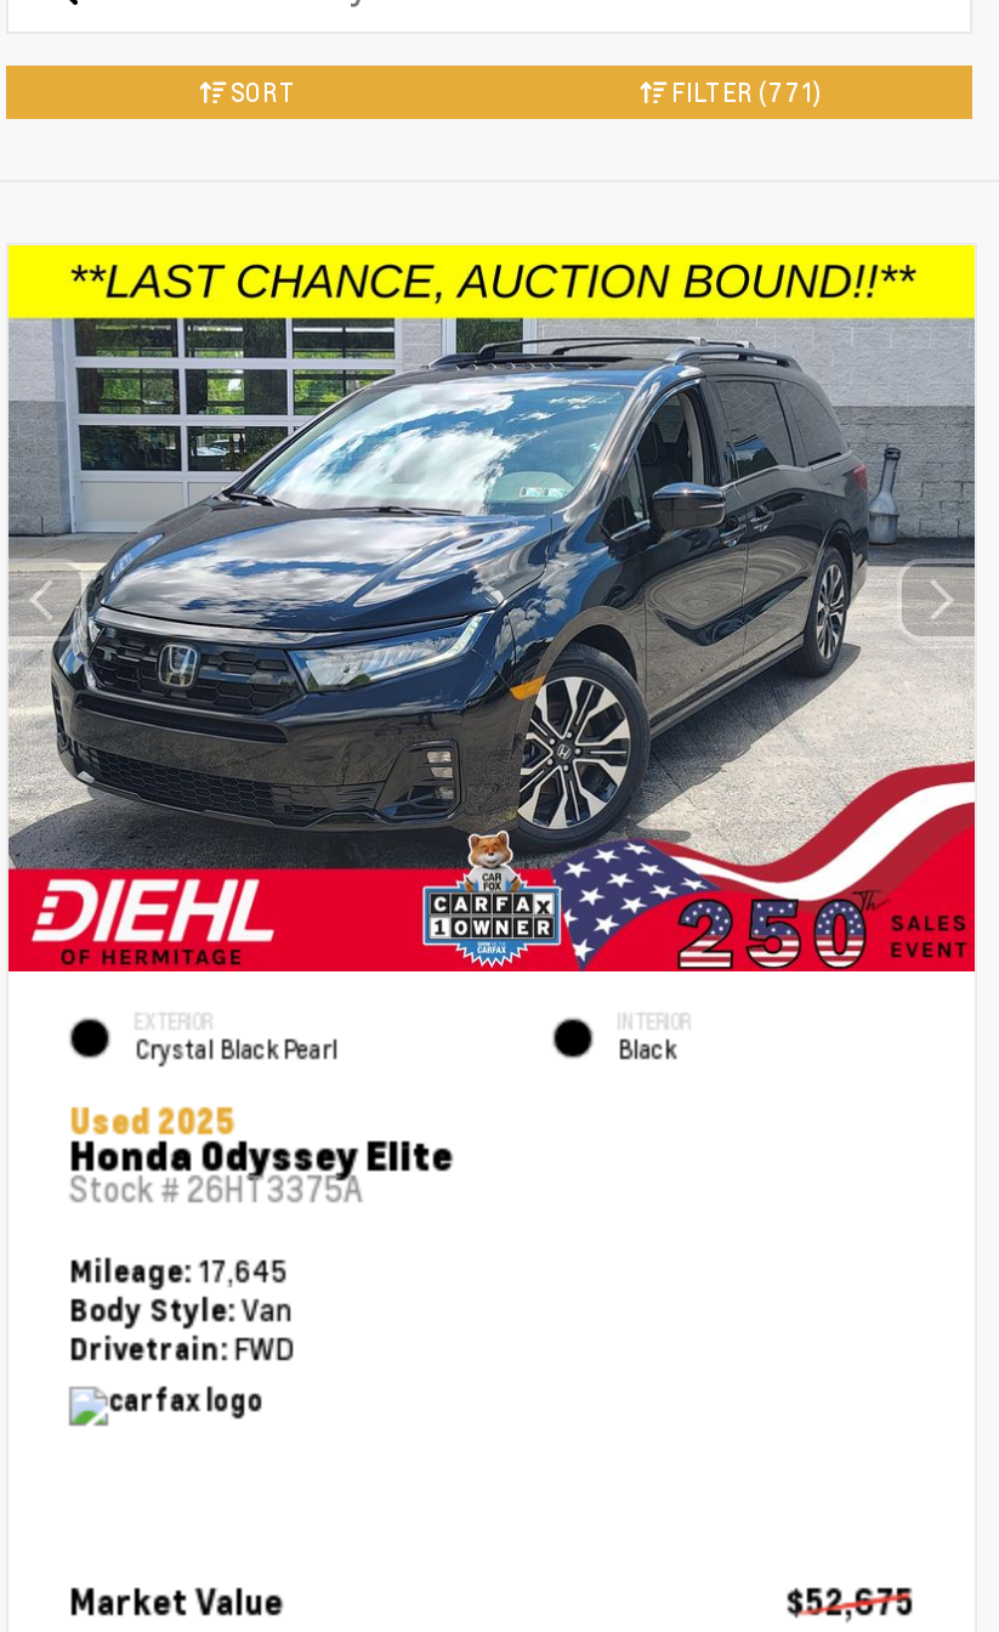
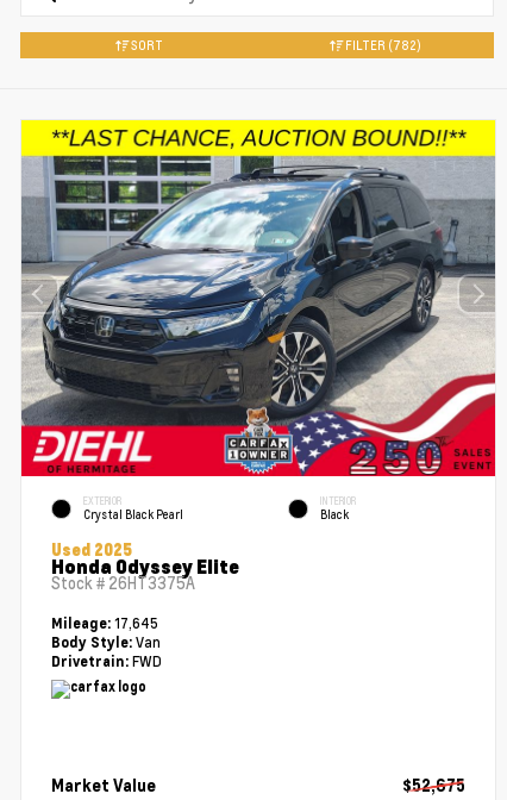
- FILTER (771)
+ FILTER (782)
